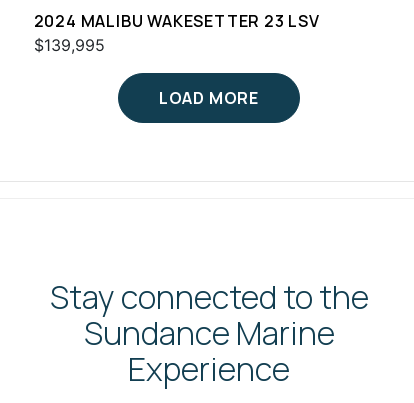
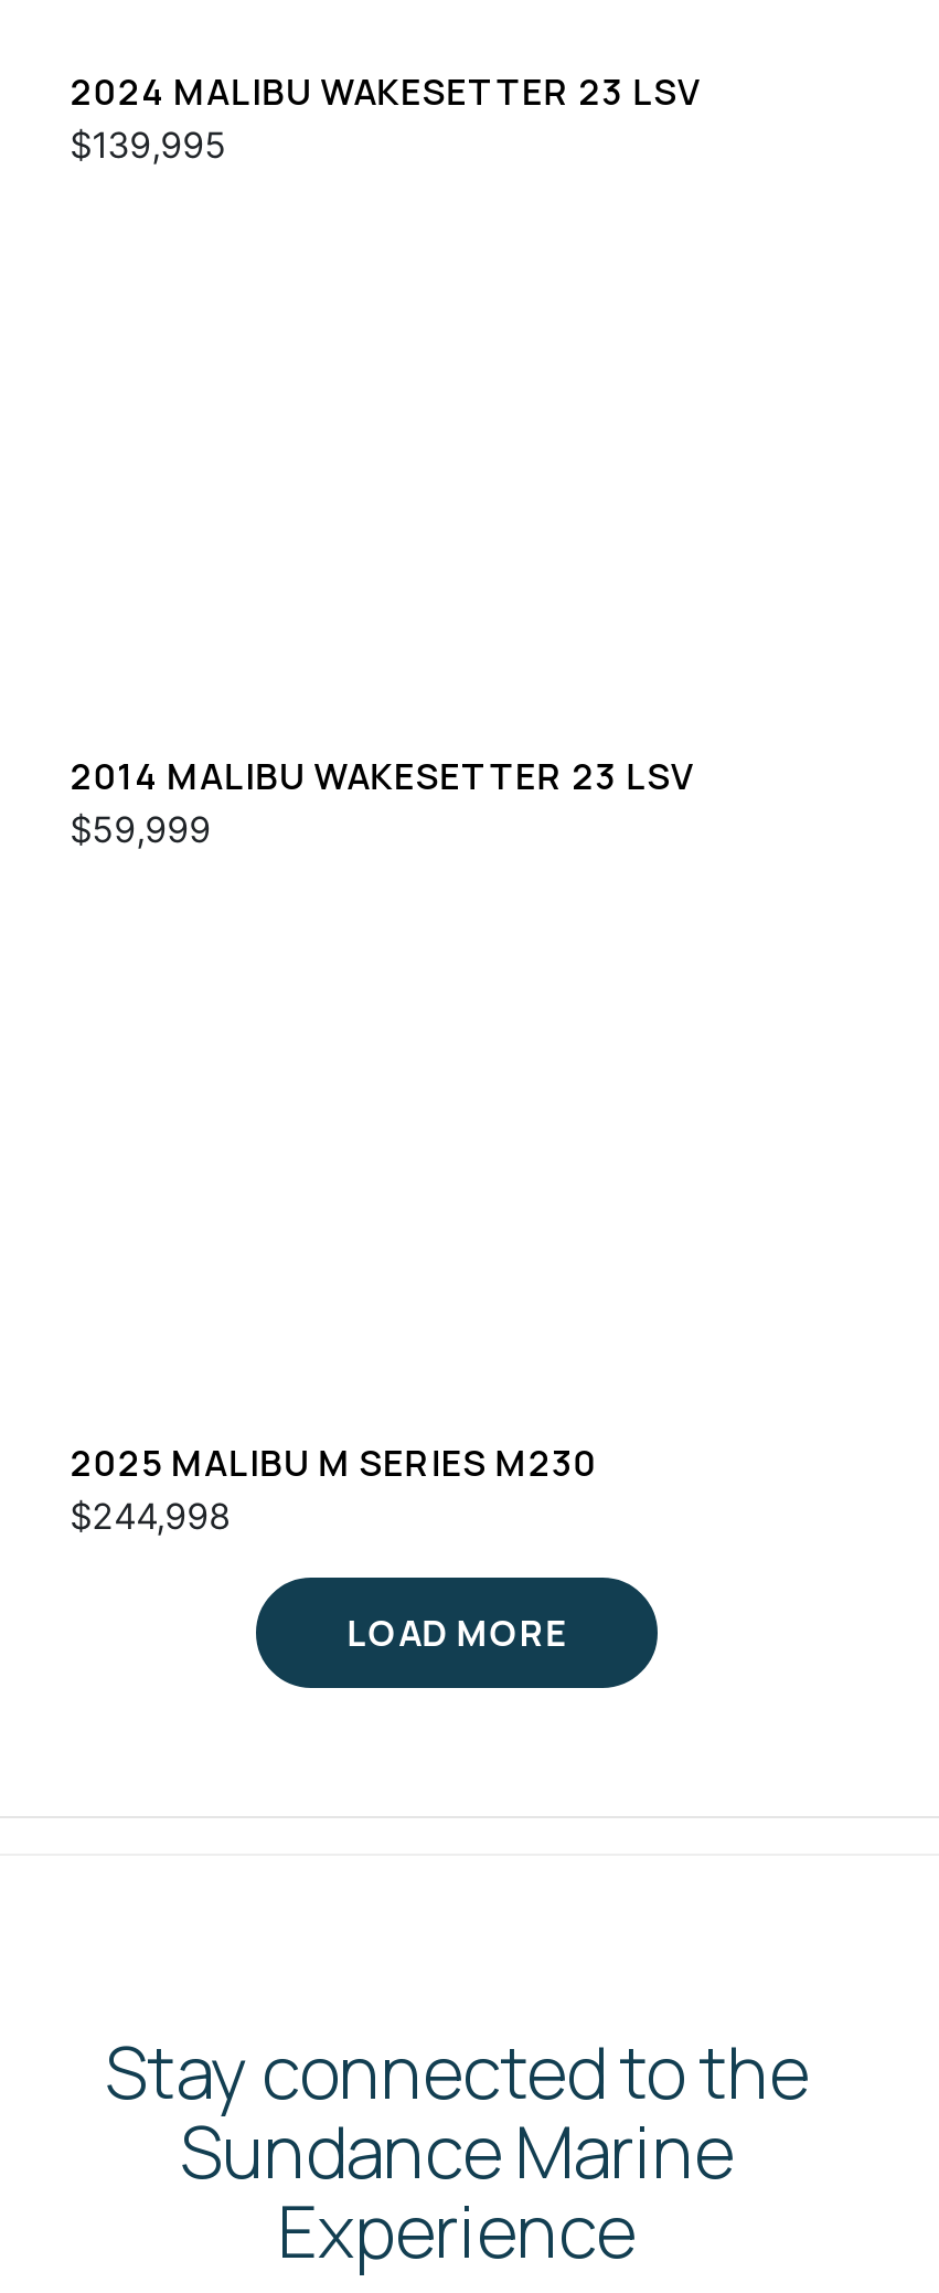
+ 2014 MALIBU WAKESETTER 23 LSV
+ $59,999

+ 2025 MALIBU M SERIES M230
+ $244,998
